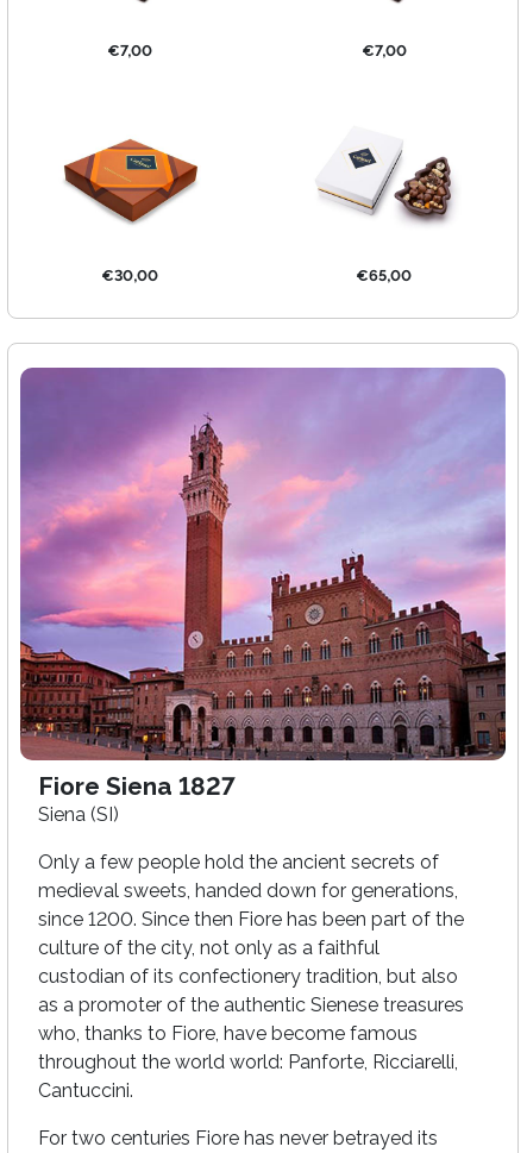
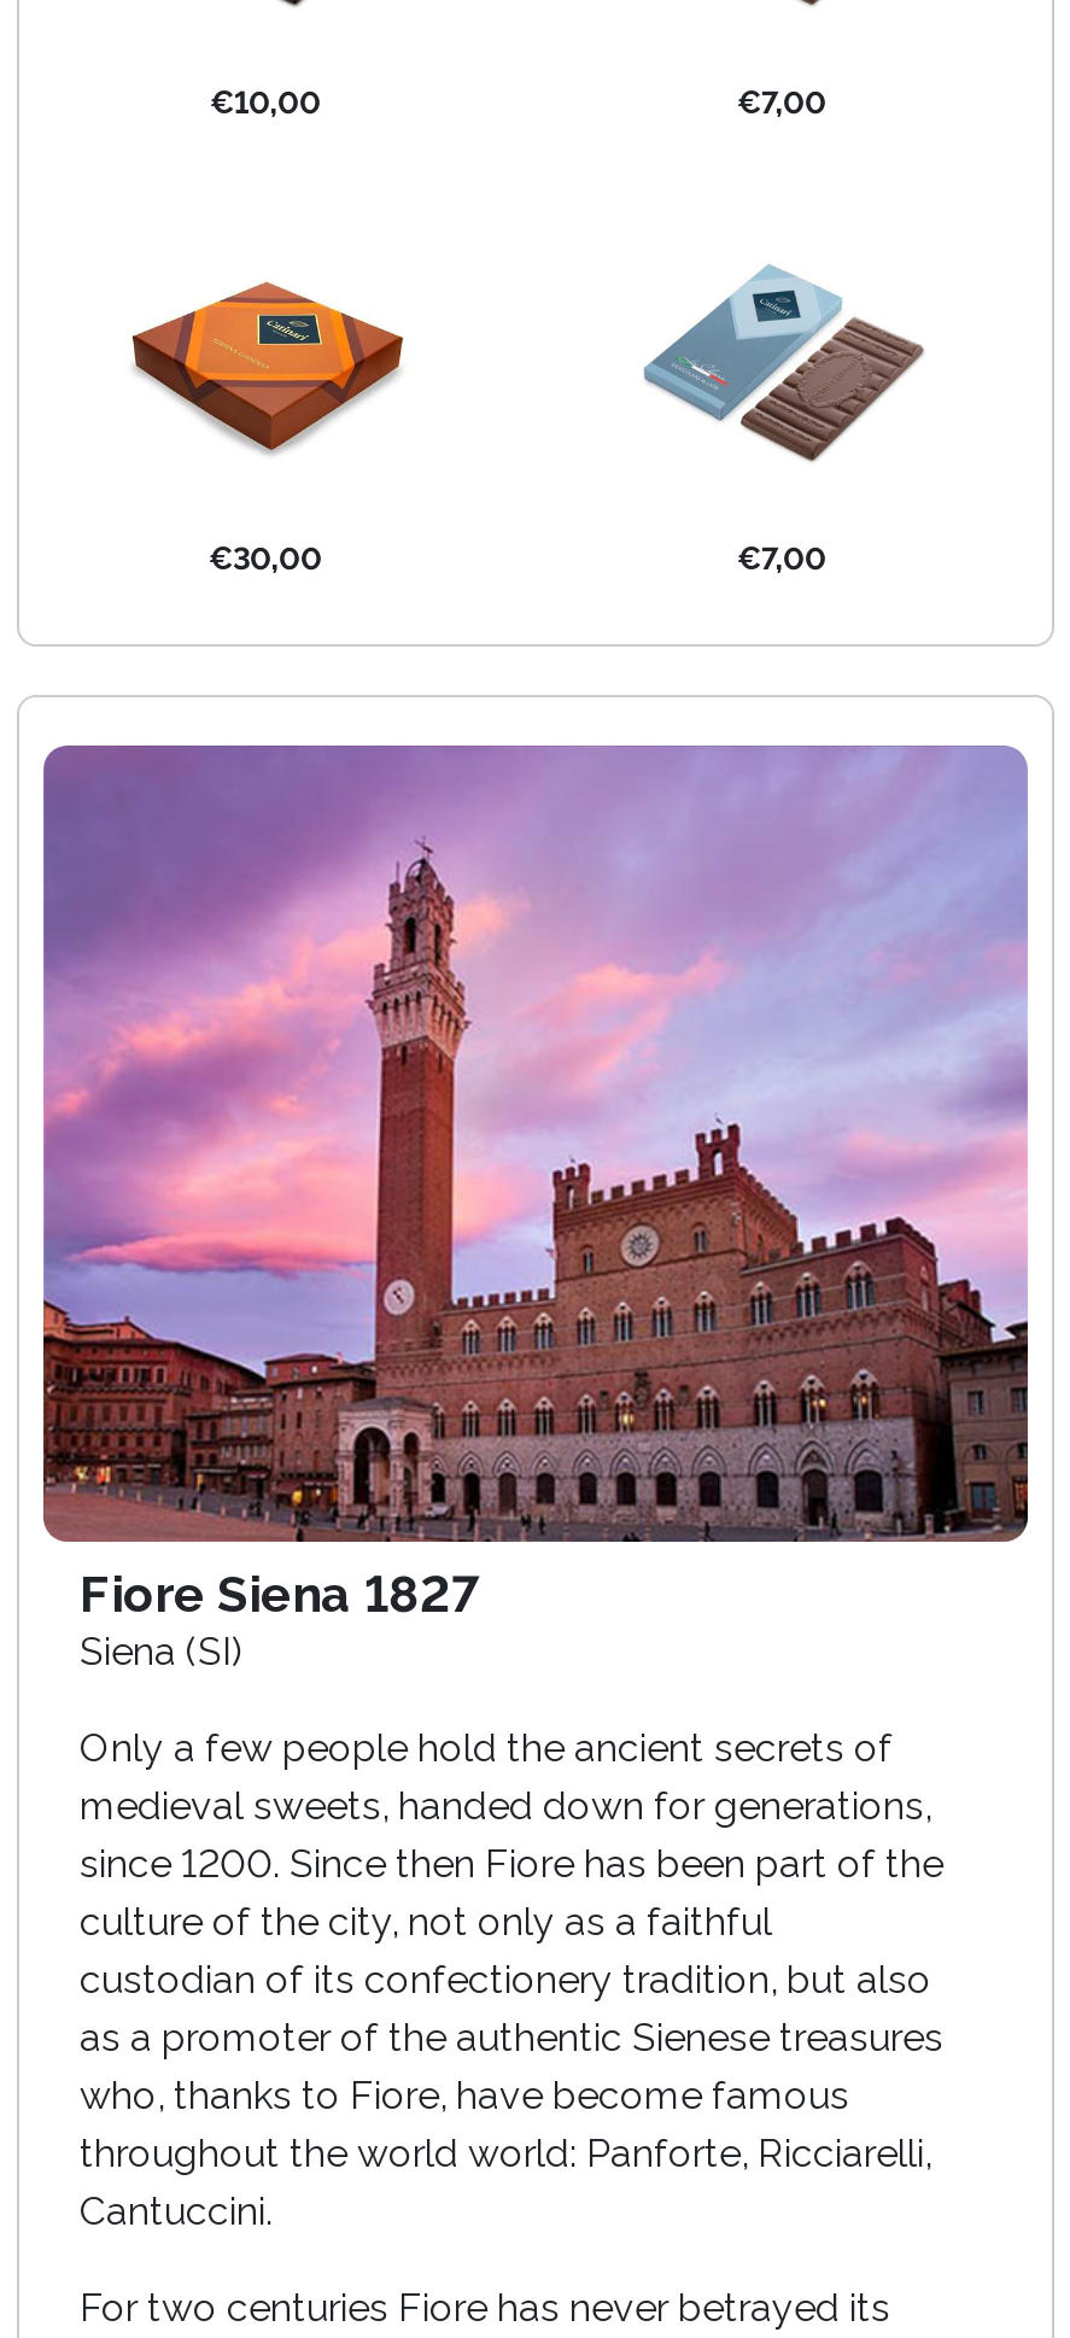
- €7,00
+ €10,00

- [image]
- €65,00
+ [image]
+ €7,00
